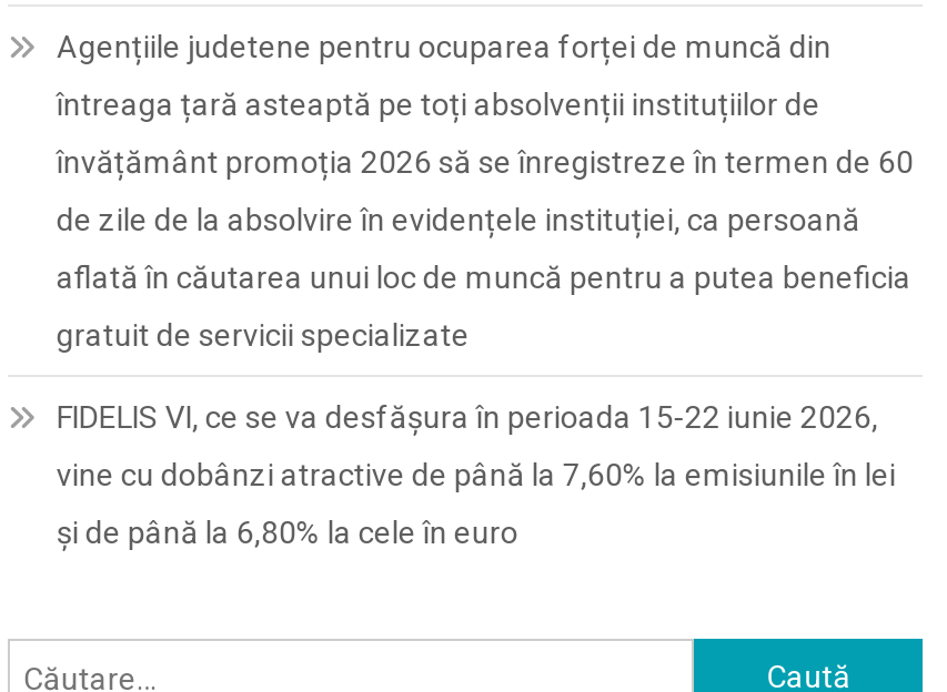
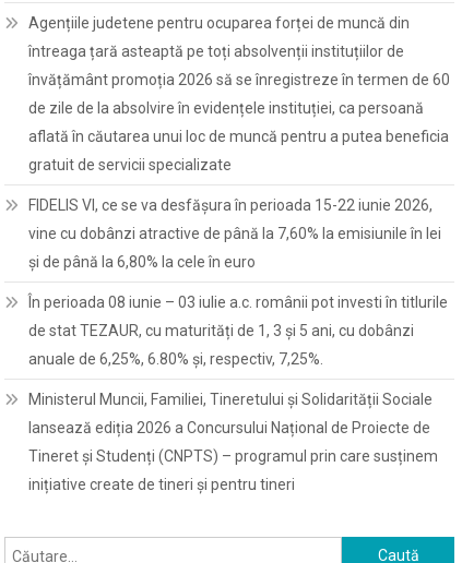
+ În perioada 08 iunie – 03 iulie a.c. românii pot investi în titlurile
+ de stat TEZAUR, cu maturități de 1, 3 și 5 ani, cu dobânzi
+ anuale de 6,25%, 6.80% și, respectiv, 7,25%.
+ Ministerul Muncii, Familiei, Tineretului și Solidarității Sociale
+ lansează ediția 2026 a Concursului Național de Proiecte de
+ Tineret și Studenți (CNPTS) – programul prin care susținem
+ inițiative create de tineri și pentru tineri
